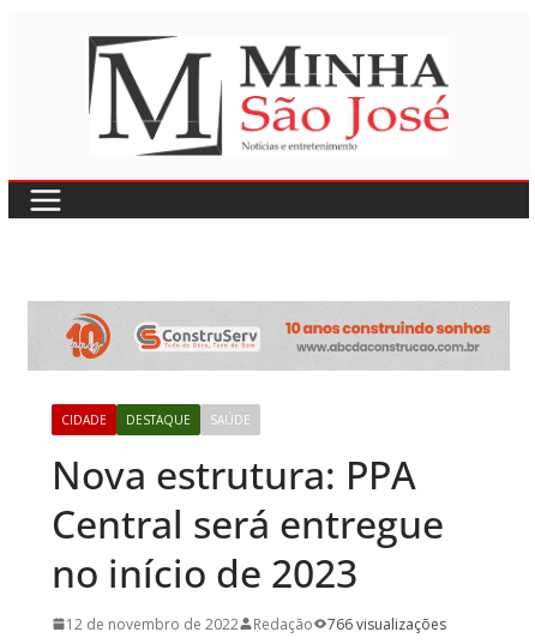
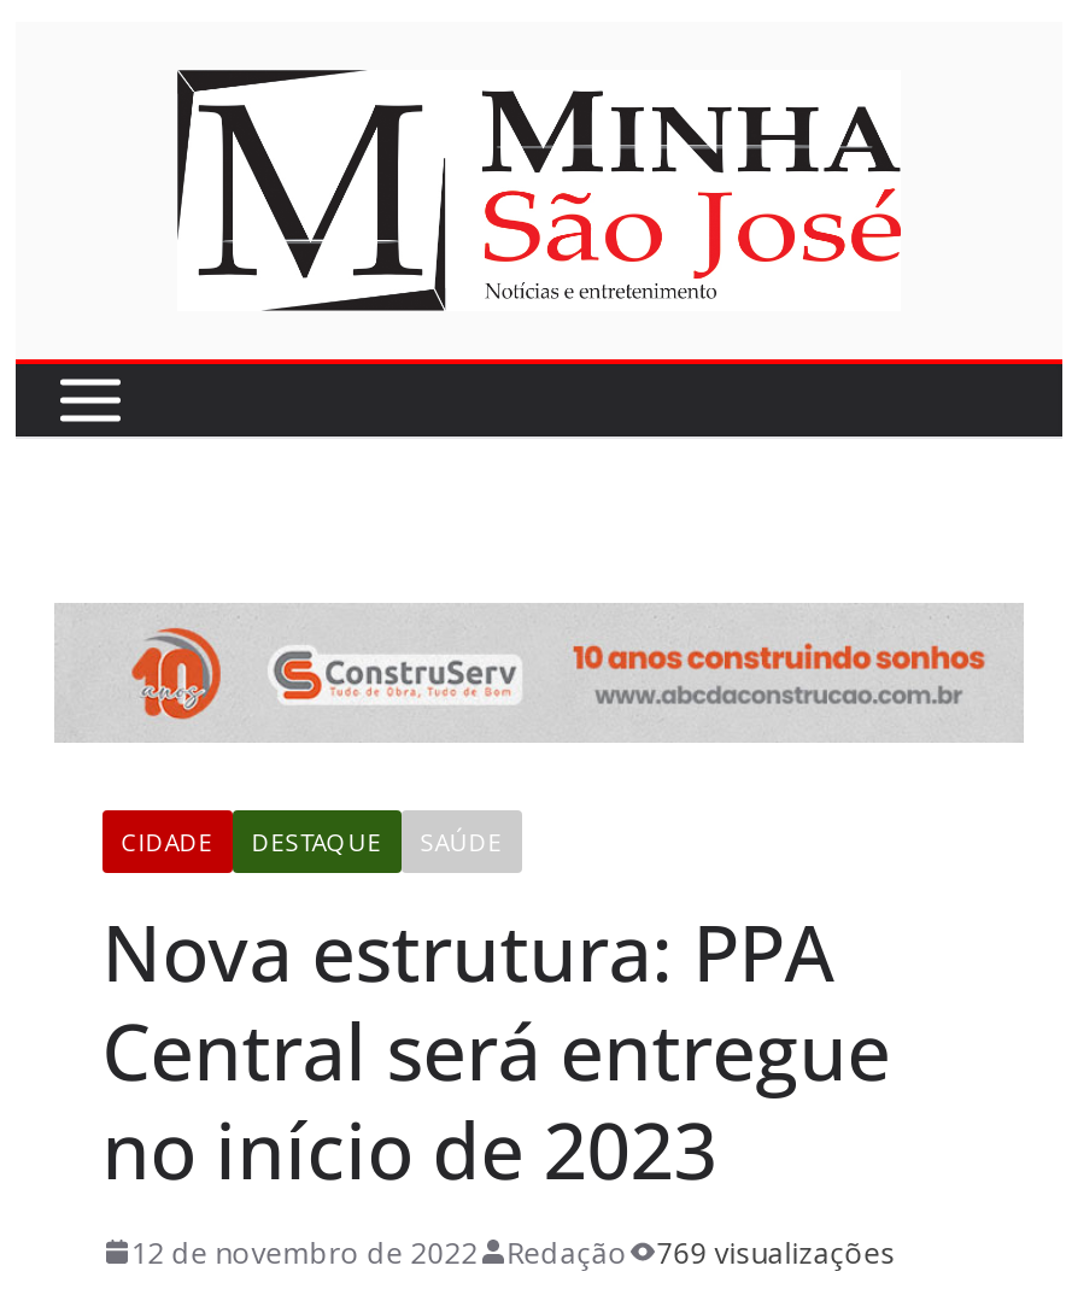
- 766 visualizações
+ 769 visualizações
